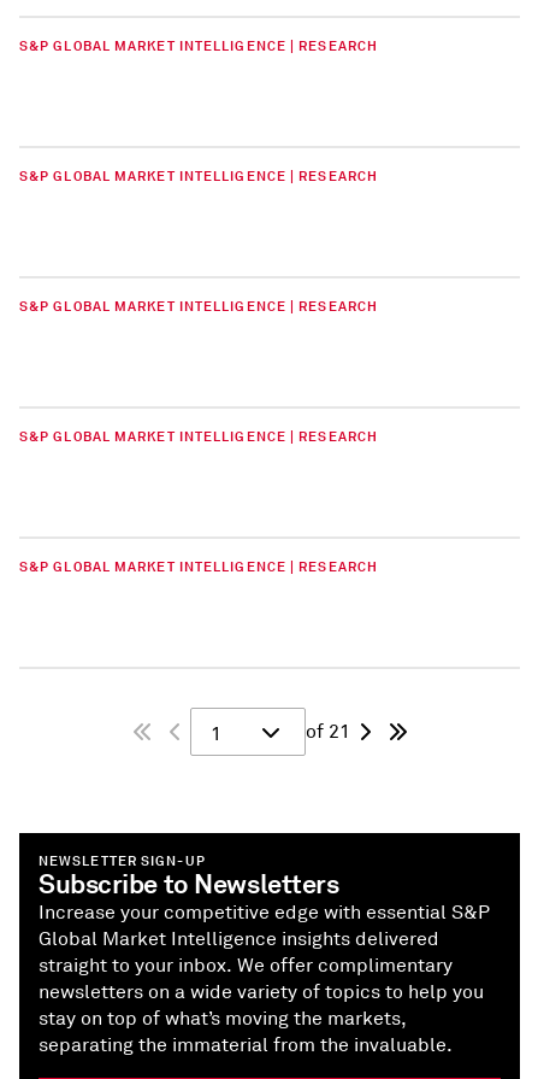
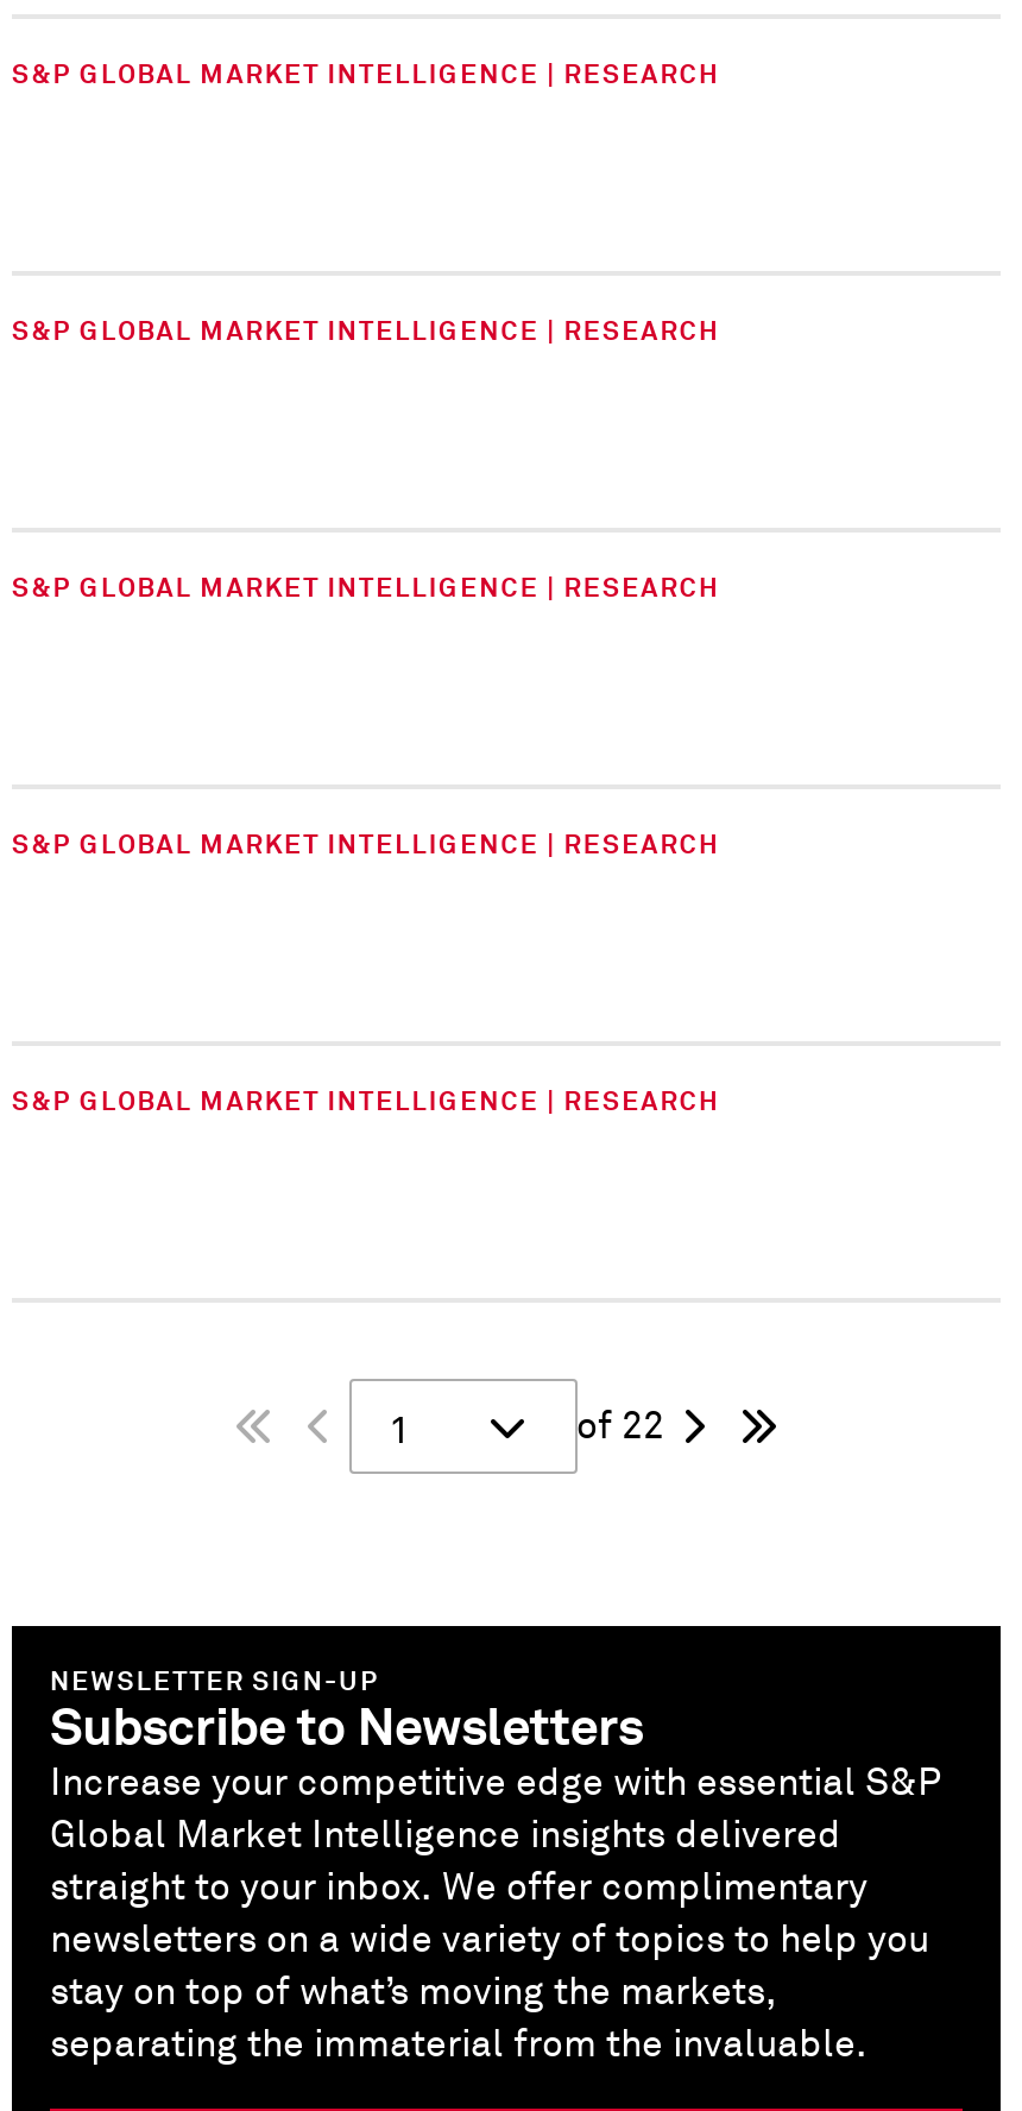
- of 21
+ of 22
